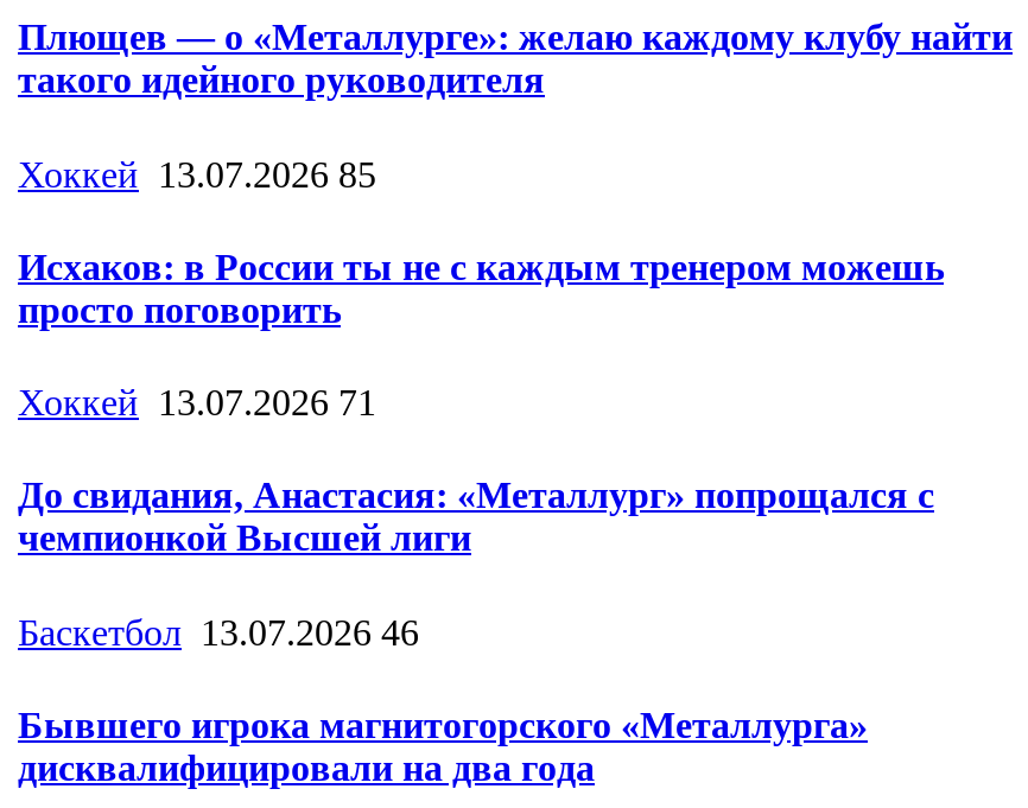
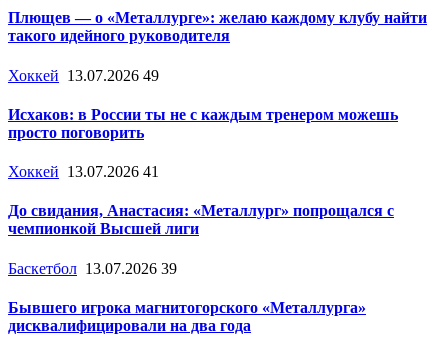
- Хоккей 13.07.2026 85
+ Хоккей 13.07.2026 49

- Хоккей 13.07.2026 71
+ Хоккей 13.07.2026 41

- Баскетбол 13.07.2026 46
+ Баскетбол 13.07.2026 39
